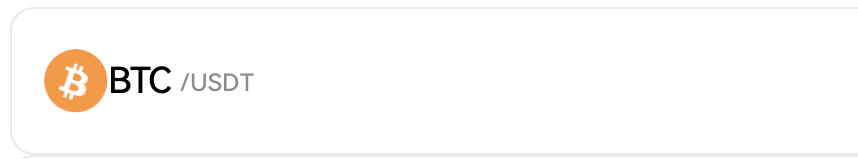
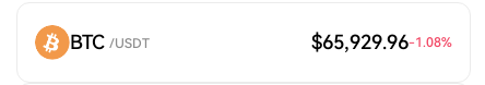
+ $65,929.96-1.08%
